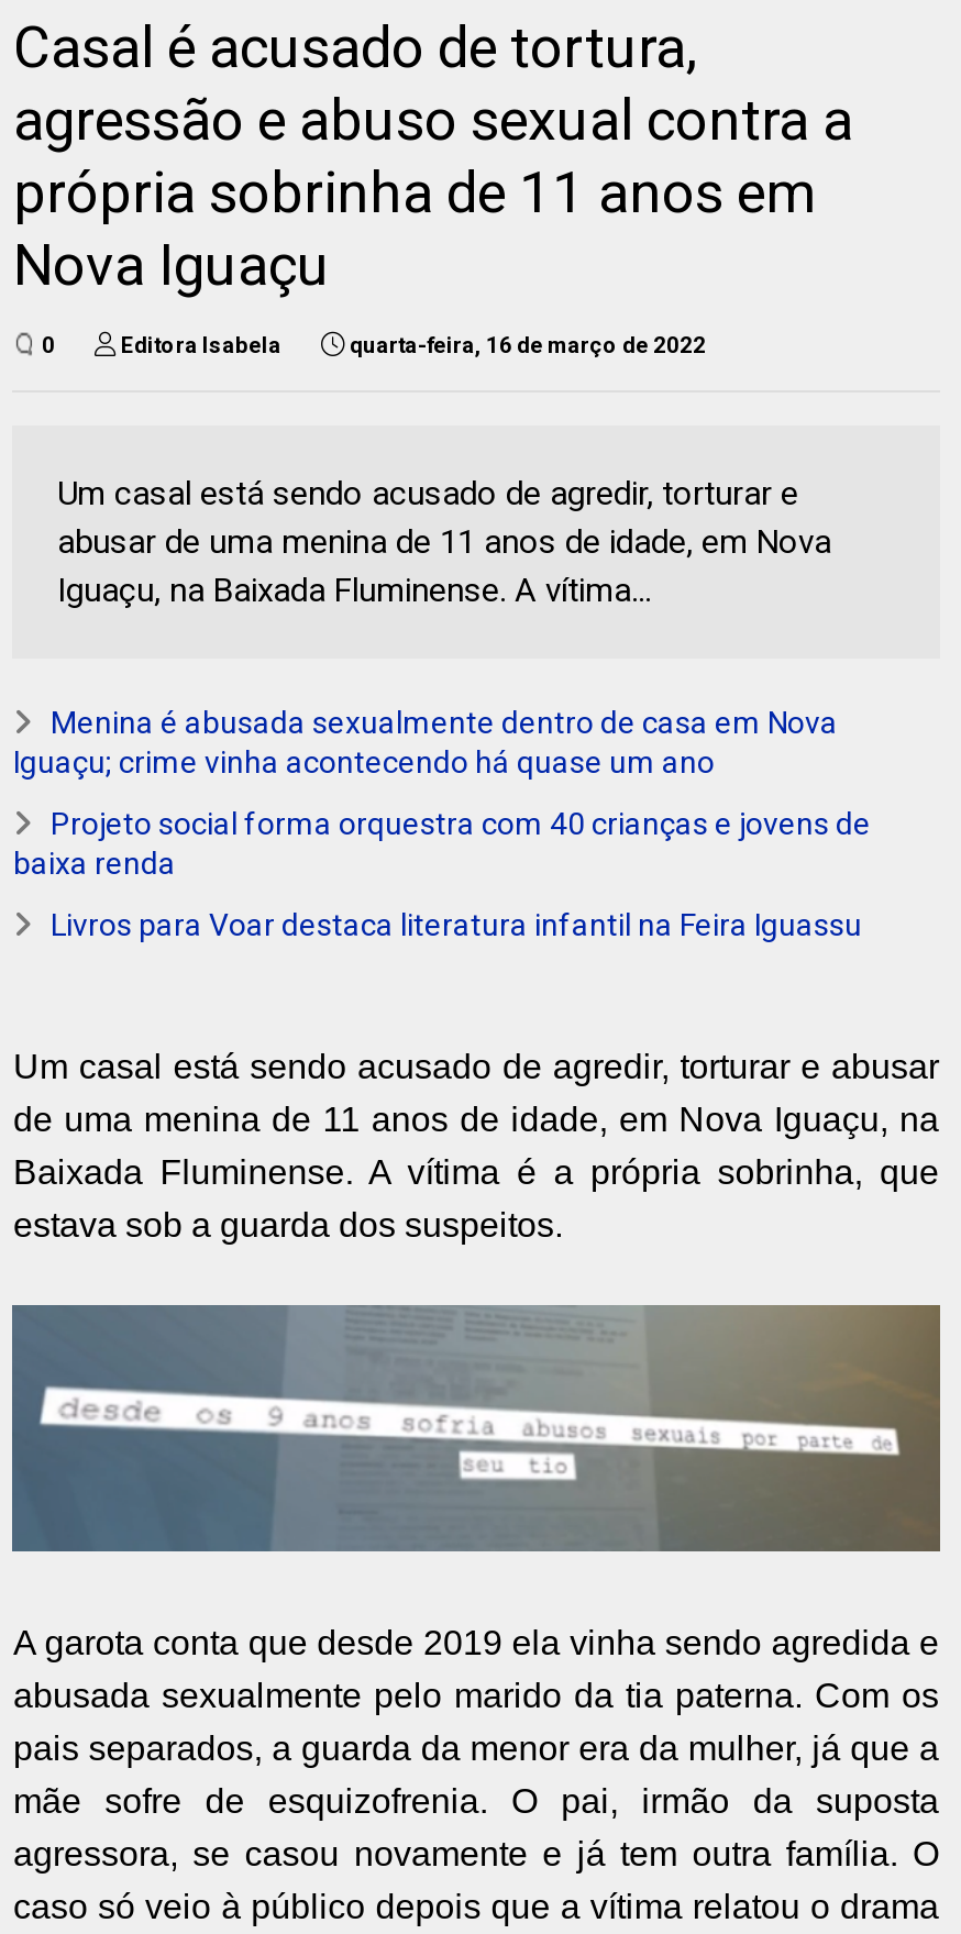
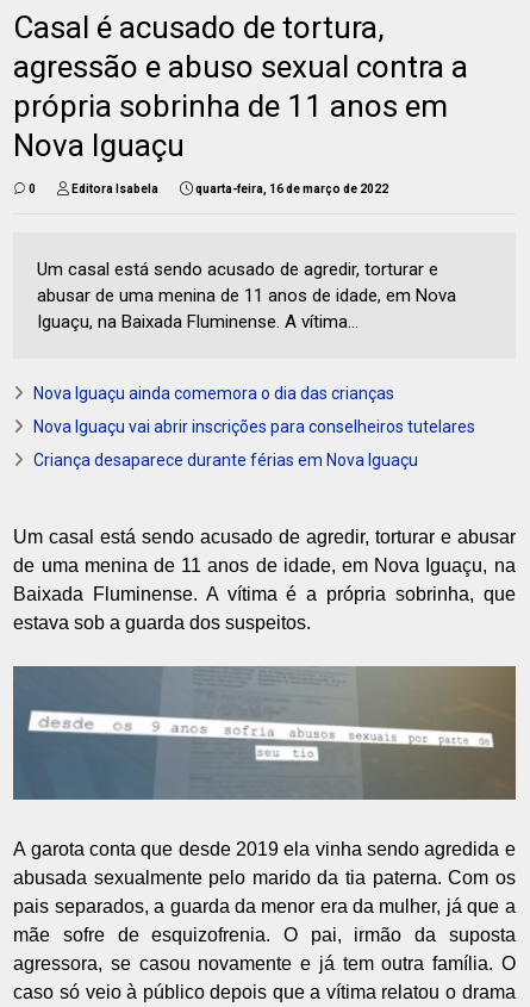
- Menina é abusada sexualmente dentro de casa em Nova
- Iguaçu; crime vinha acontecendo há quase um ano
+ Nova Iguaçu ainda comemora o dia das crianças

- Projeto social forma orquestra com 40 crianças e jovens de
- baixa renda
+ Nova Iguaçu vai abrir inscrições para conselheiros tutelares

- Livros para Voar destaca literatura infantil na Feira Iguassu
+ Criança desaparece durante férias em Nova Iguaçu
